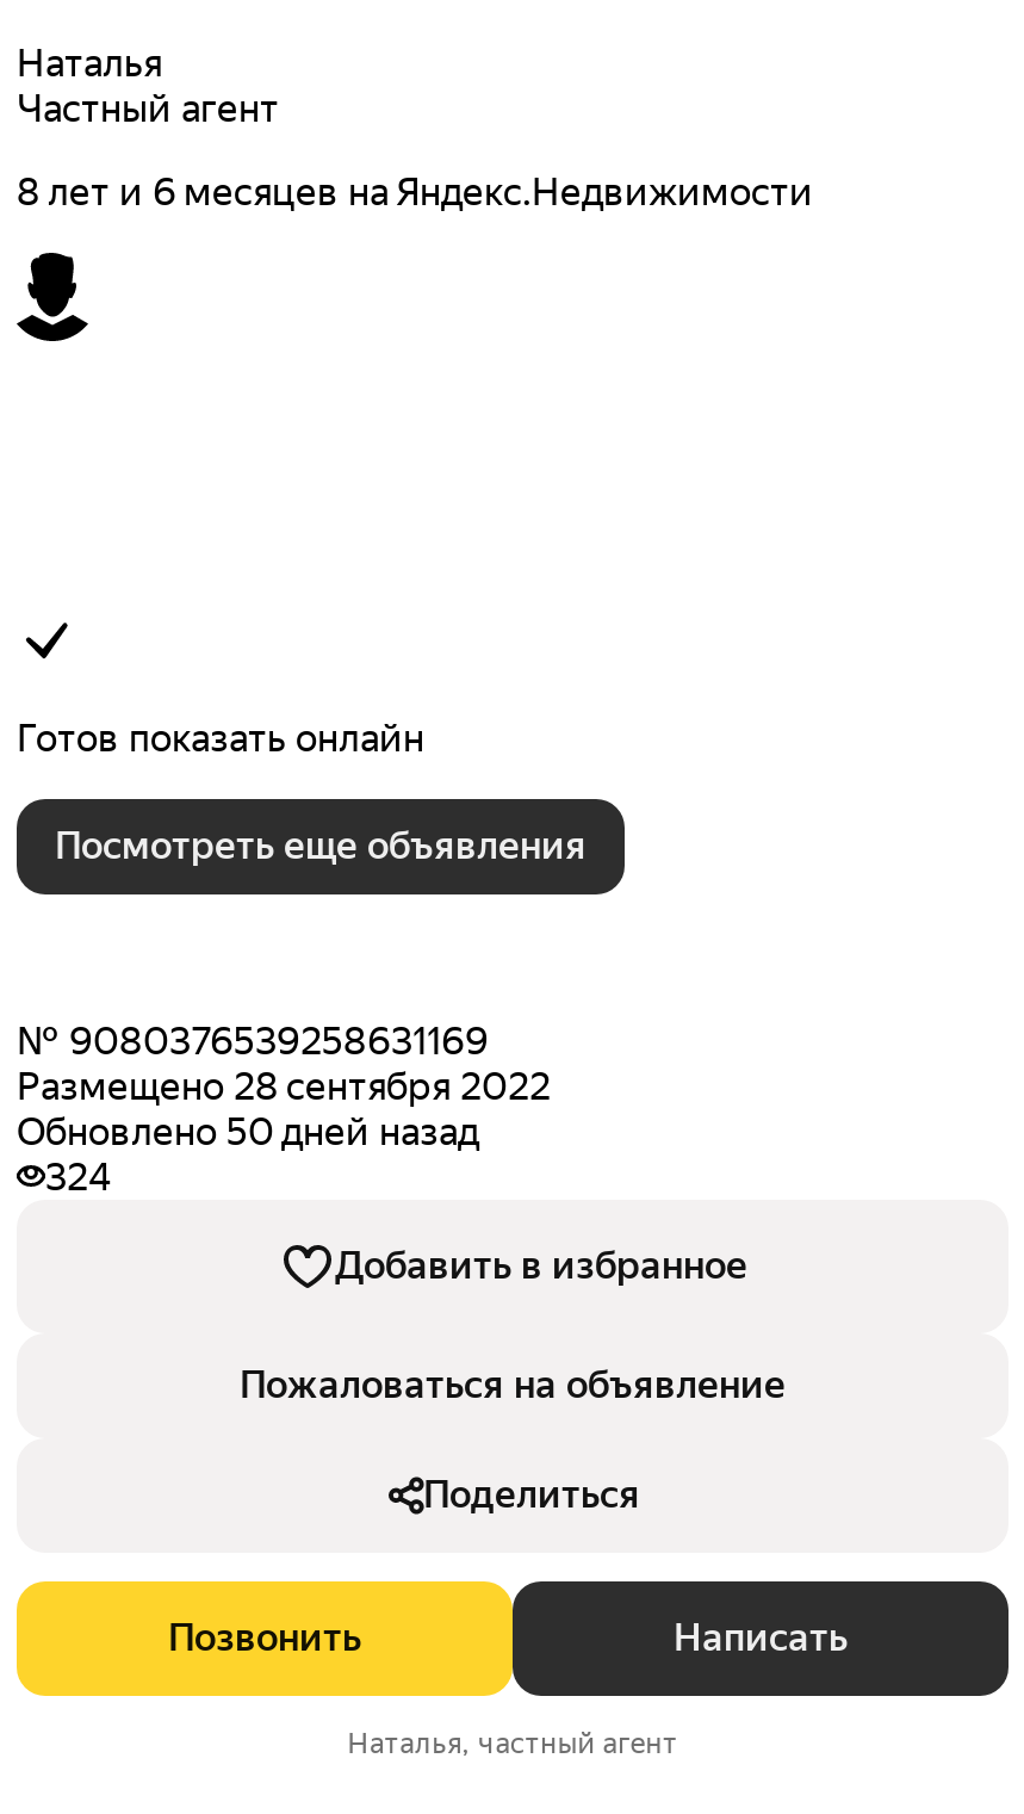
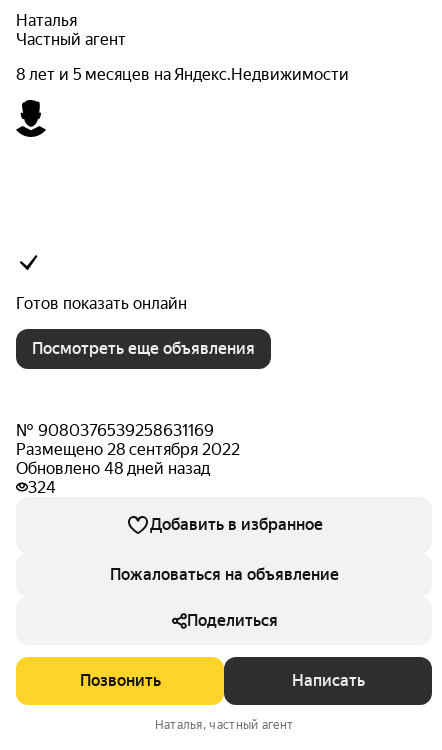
- 8 лет и 6 месяцев на Яндекс.Недвижимости
+ 8 лет и 5 месяцев на Яндекс.Недвижимости

- Обновлено 50 дней назад
+ Обновлено 48 дней назад
